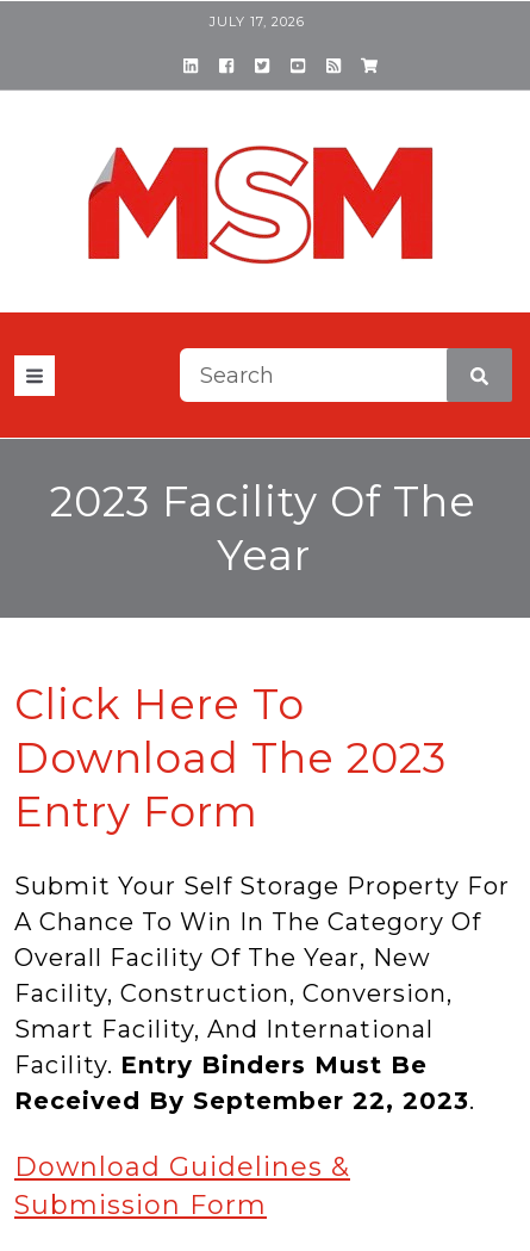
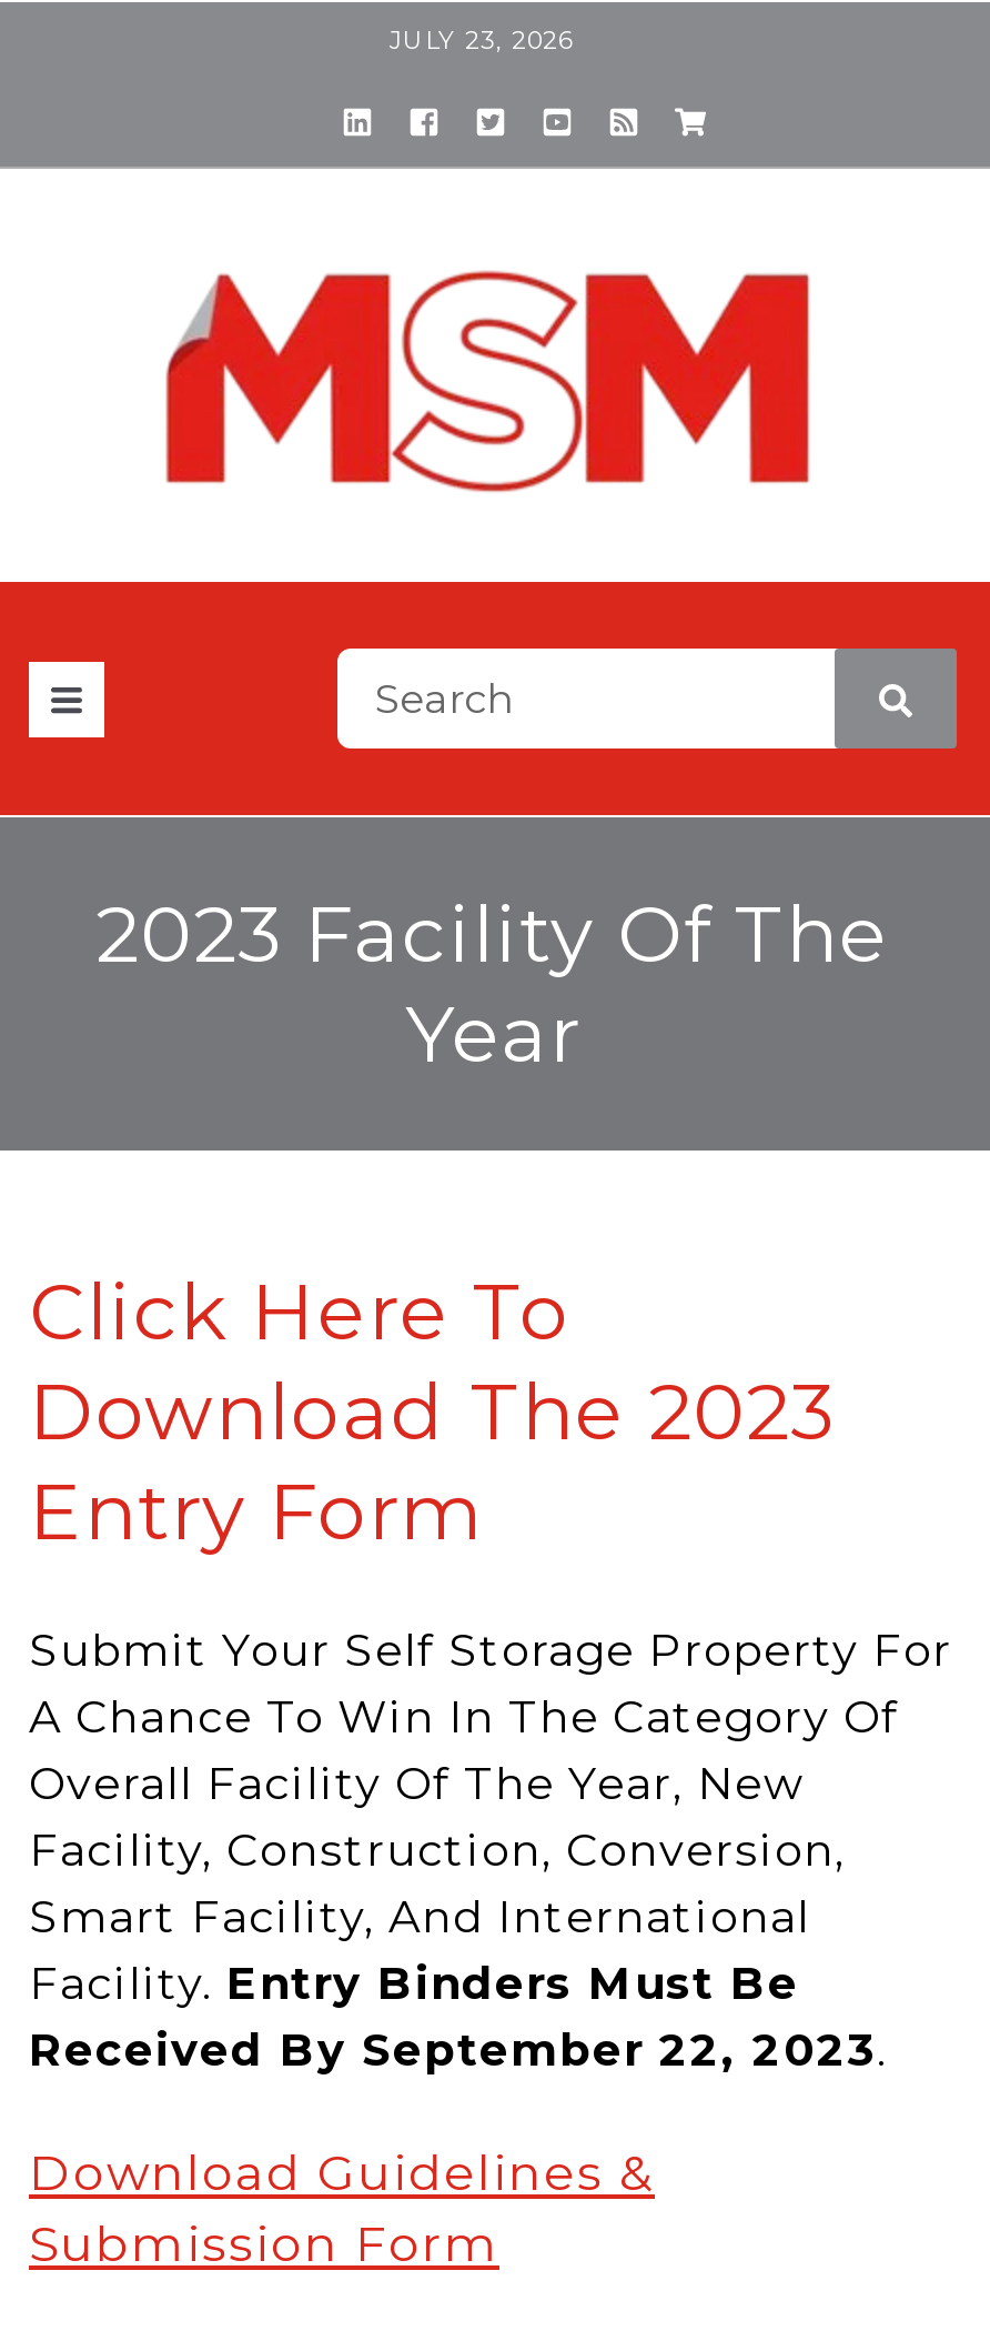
- JULY 17, 2026
+ JULY 23, 2026
